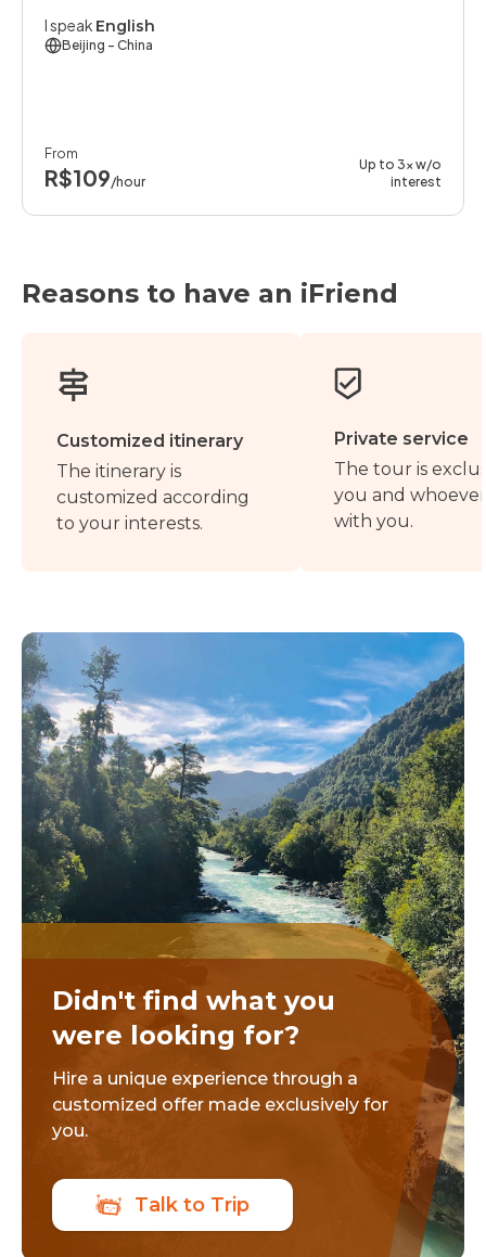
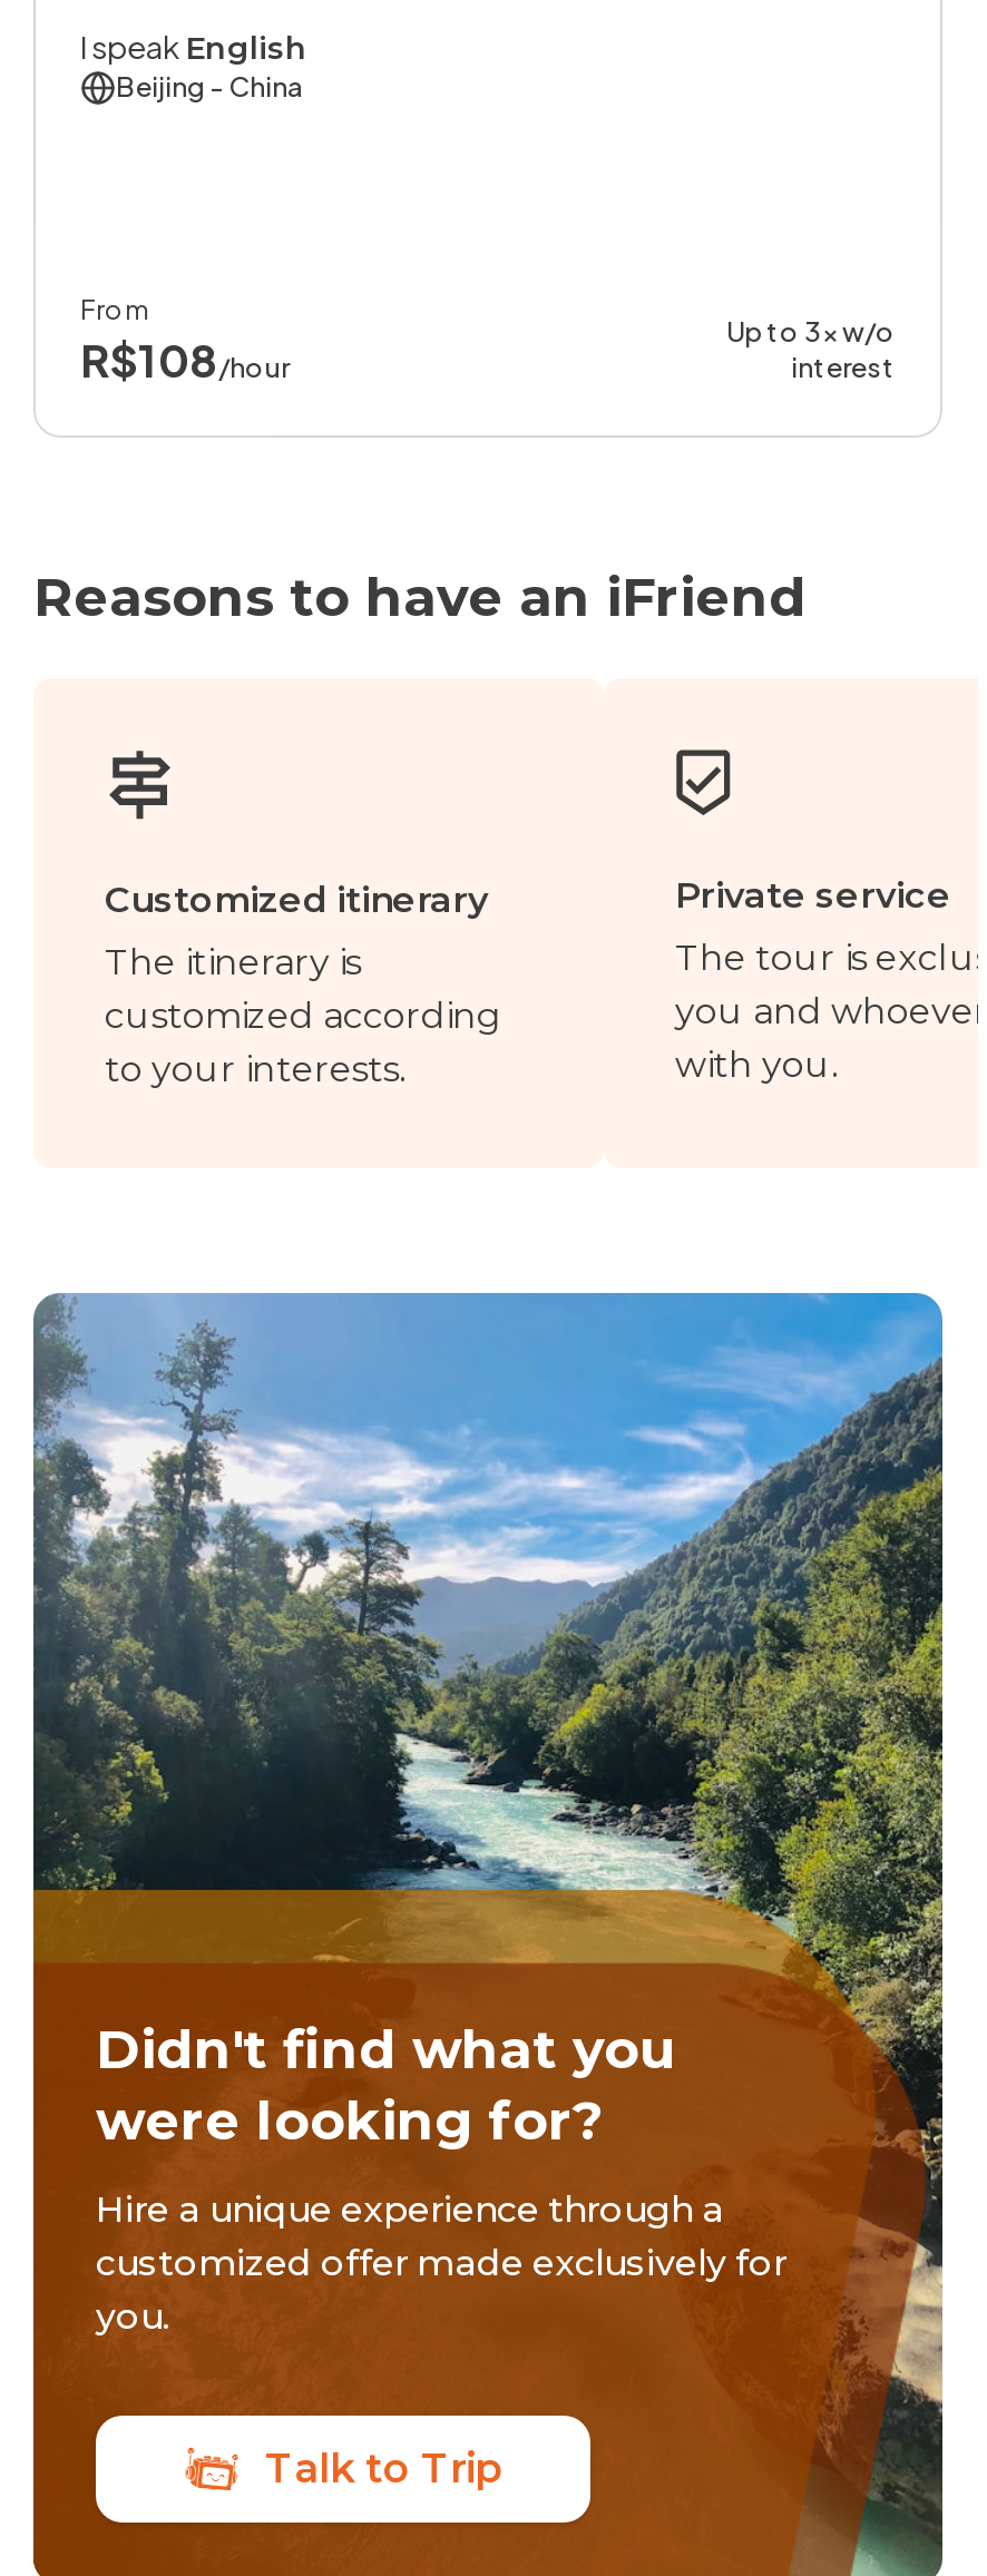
- R$109/hour
+ R$108/hour
